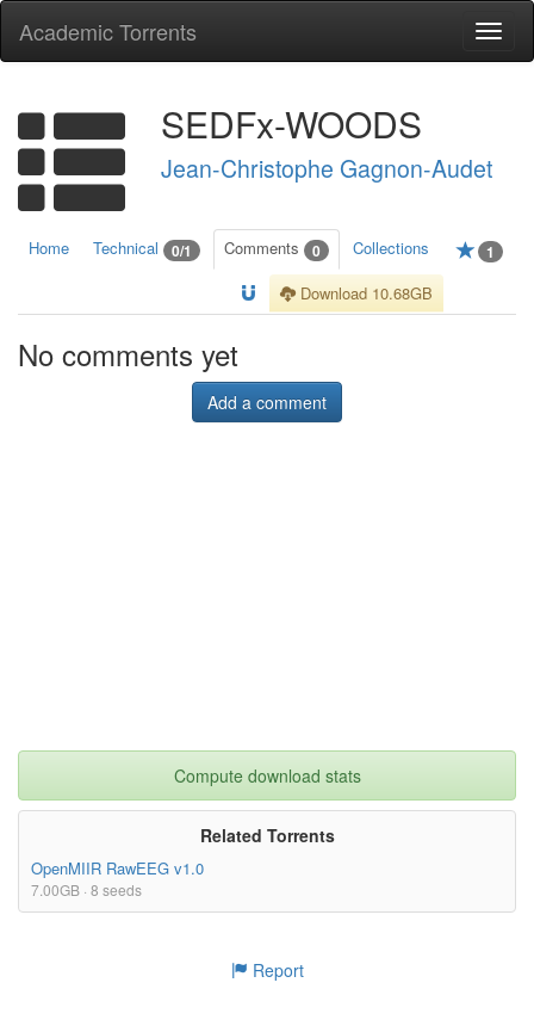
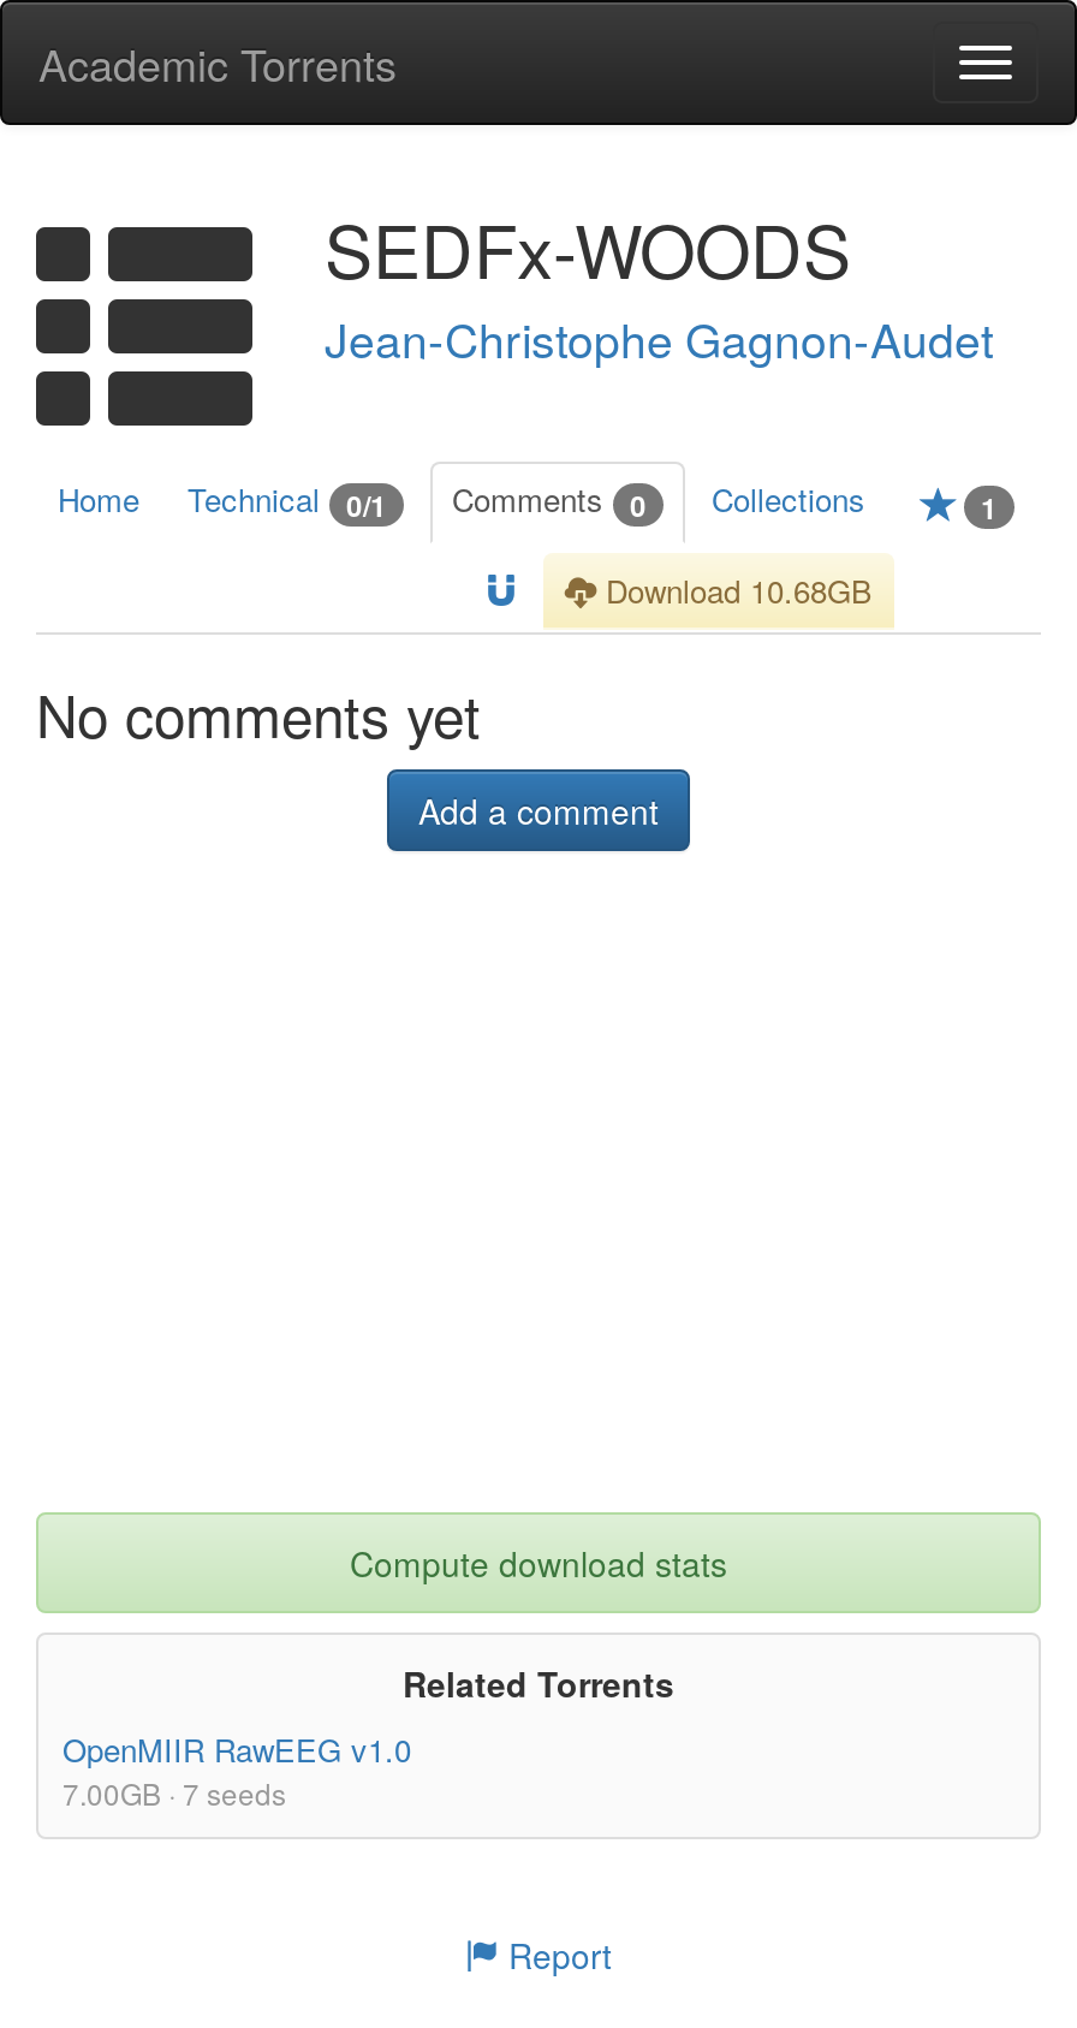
- 7.00GB · 8 seeds
+ 7.00GB · 7 seeds
